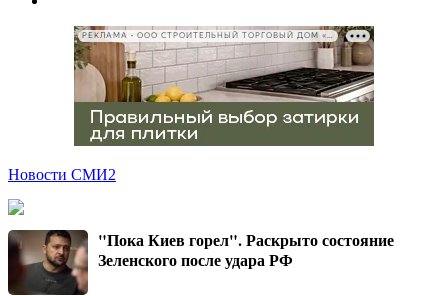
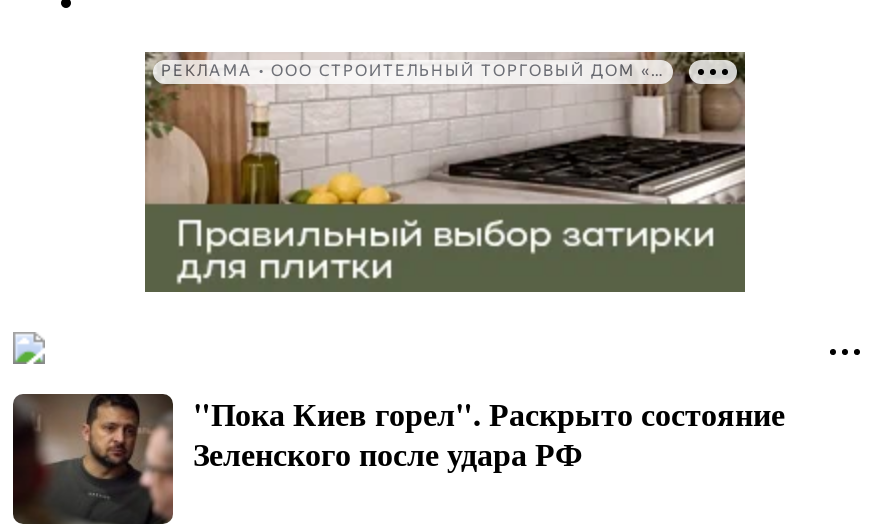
- Новости СМИ2
